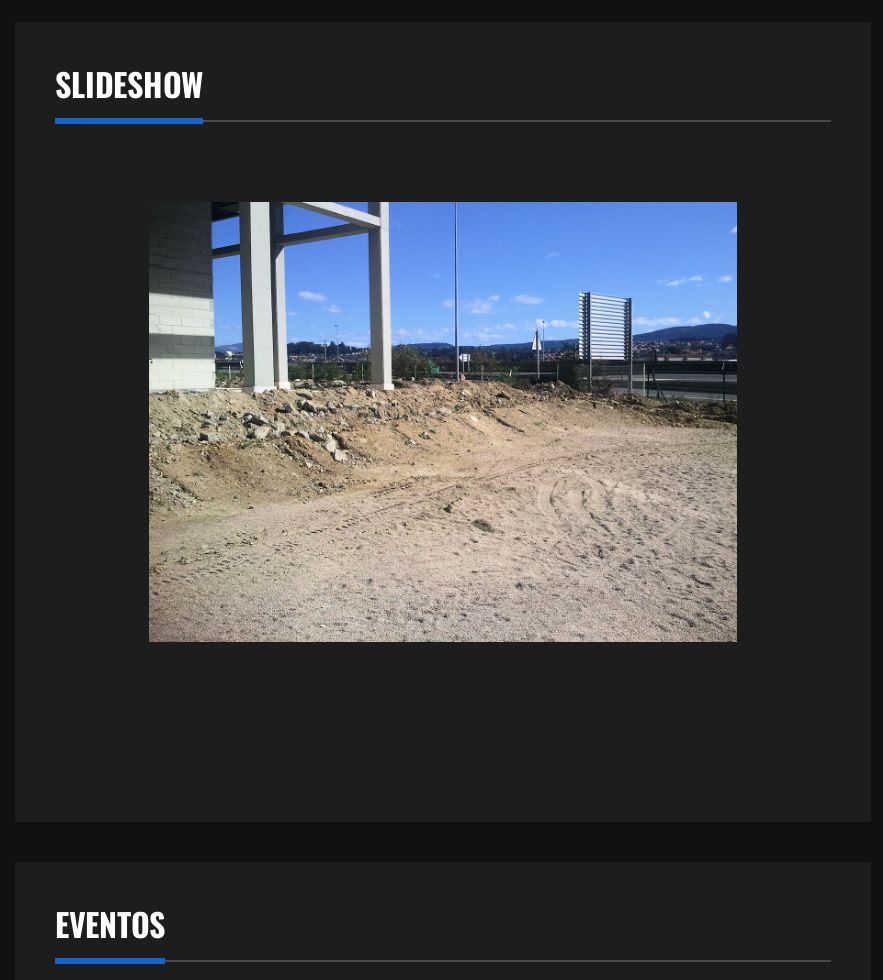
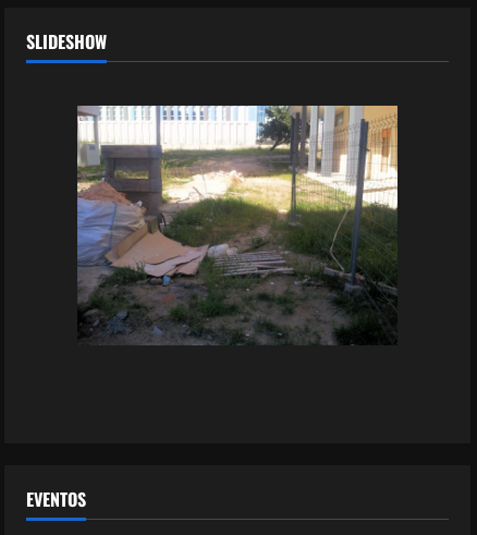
- [image]
+ [image]
